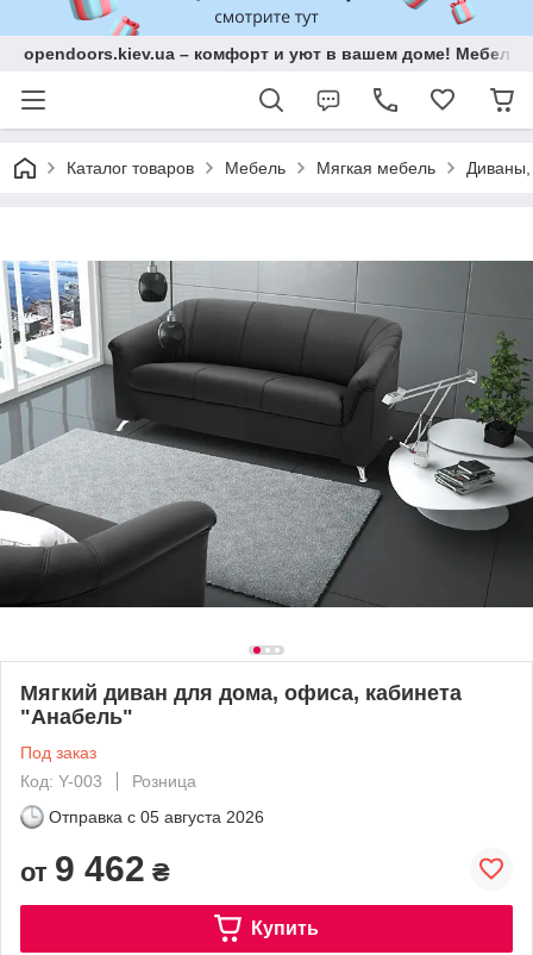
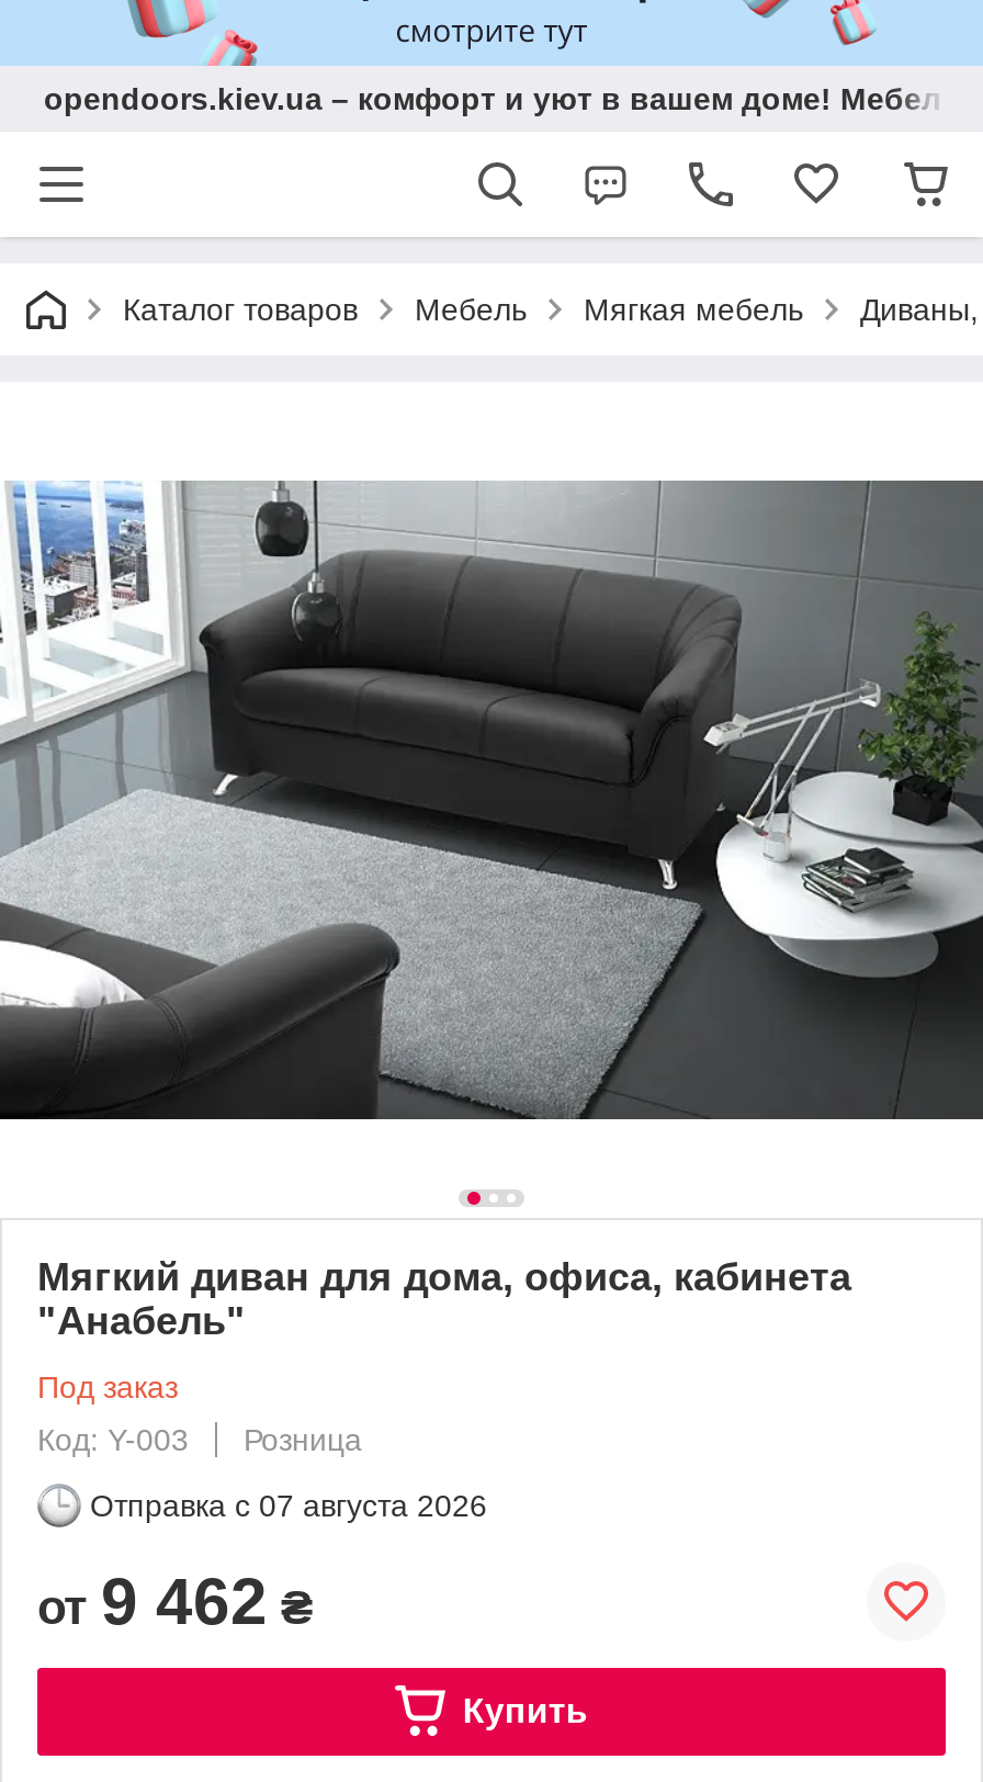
- Отправка с 05 августа 2026
+ Отправка с 07 августа 2026
